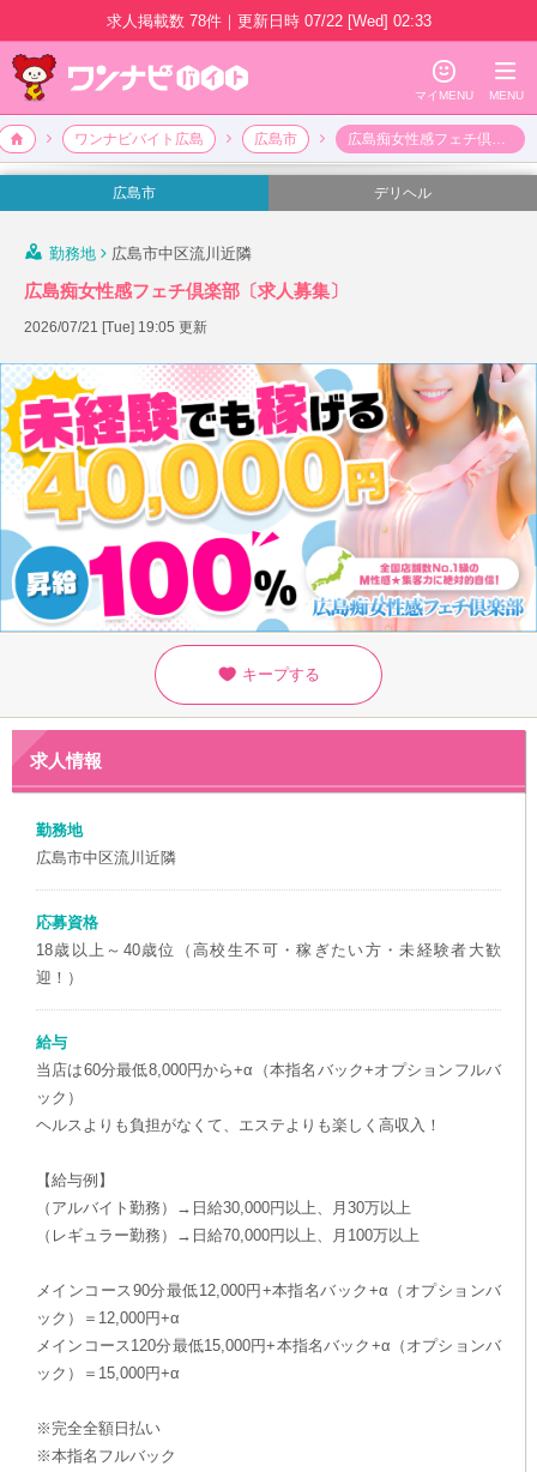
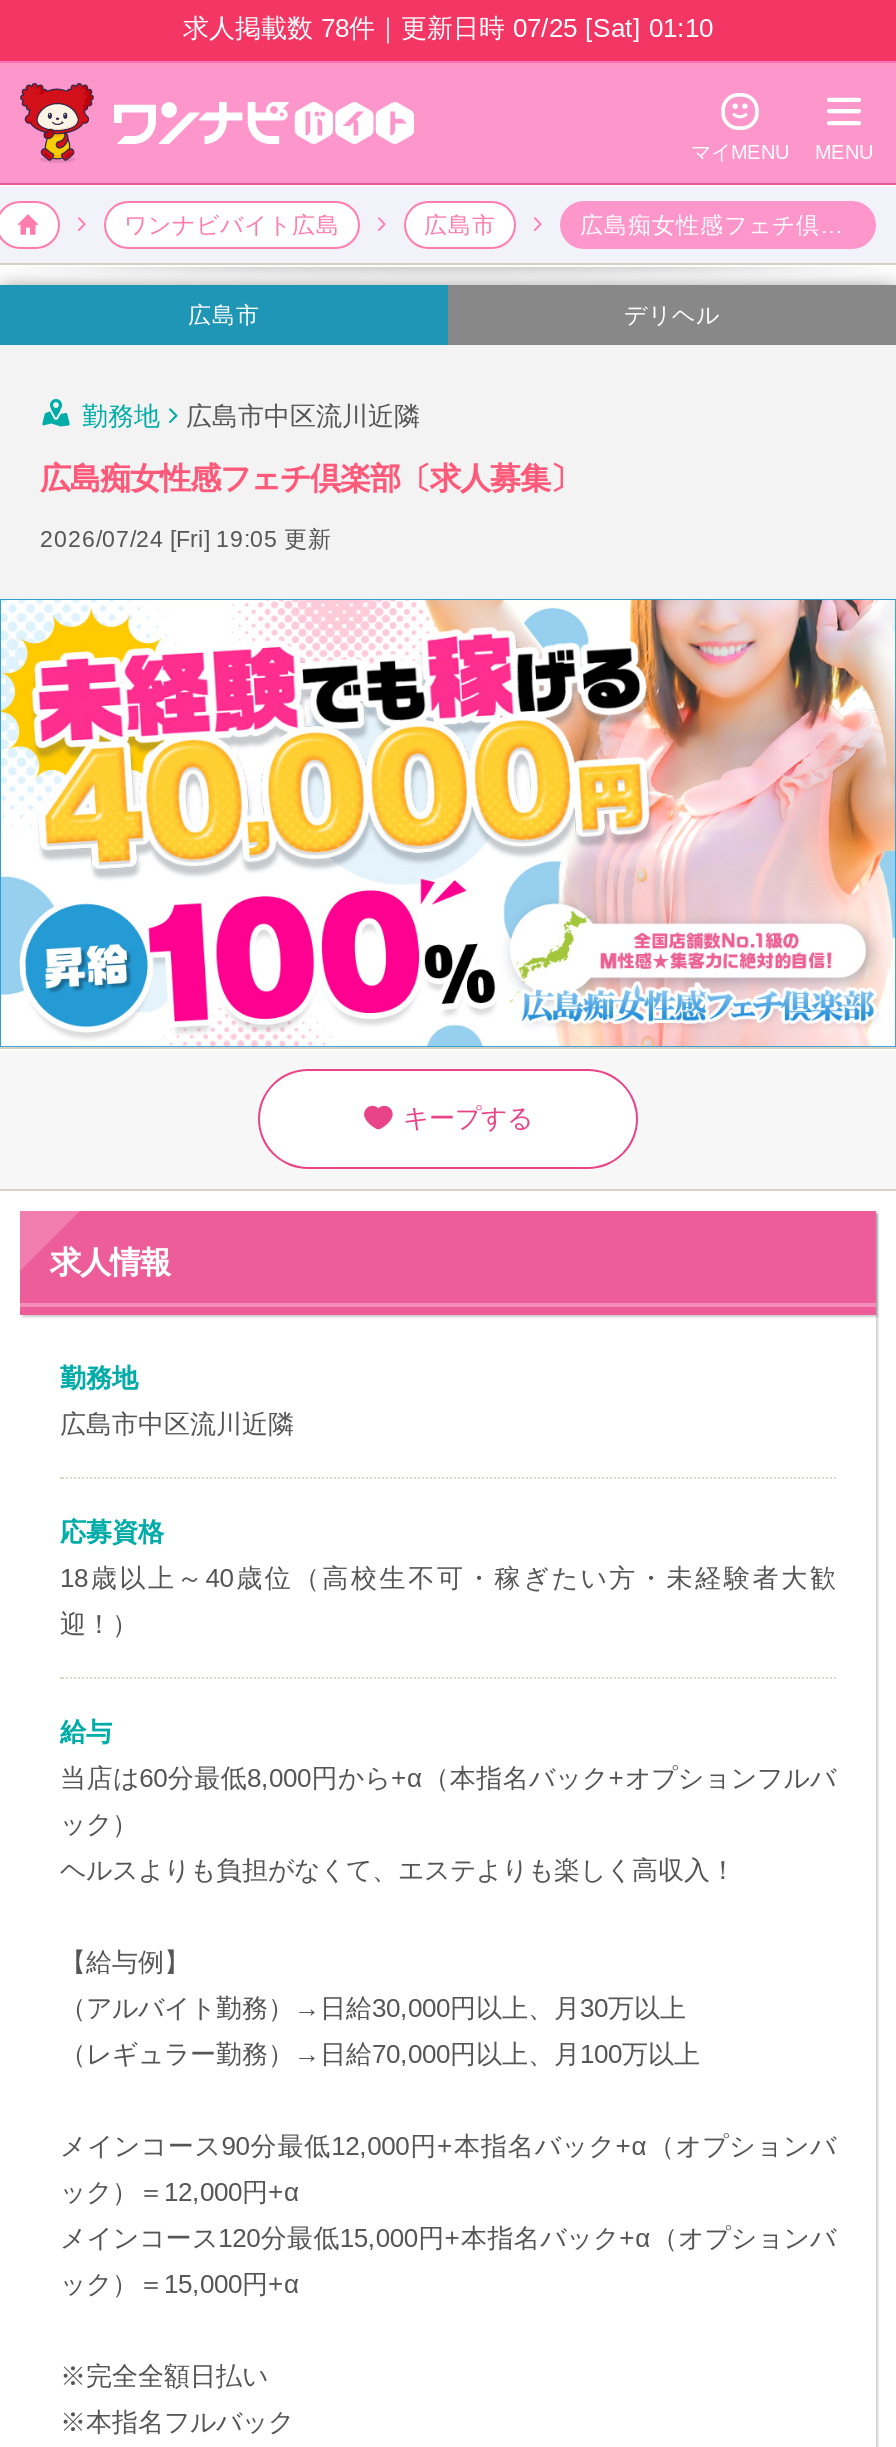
- 求人掲載数78件｜更新日時07/22 [Wed] 02:33
+ 求人掲載数78件｜更新日時07/25 [Sat] 01:10

- 2026/07/21 [Tue] 19:05 更新
+ 2026/07/24 [Fri] 19:05 更新
